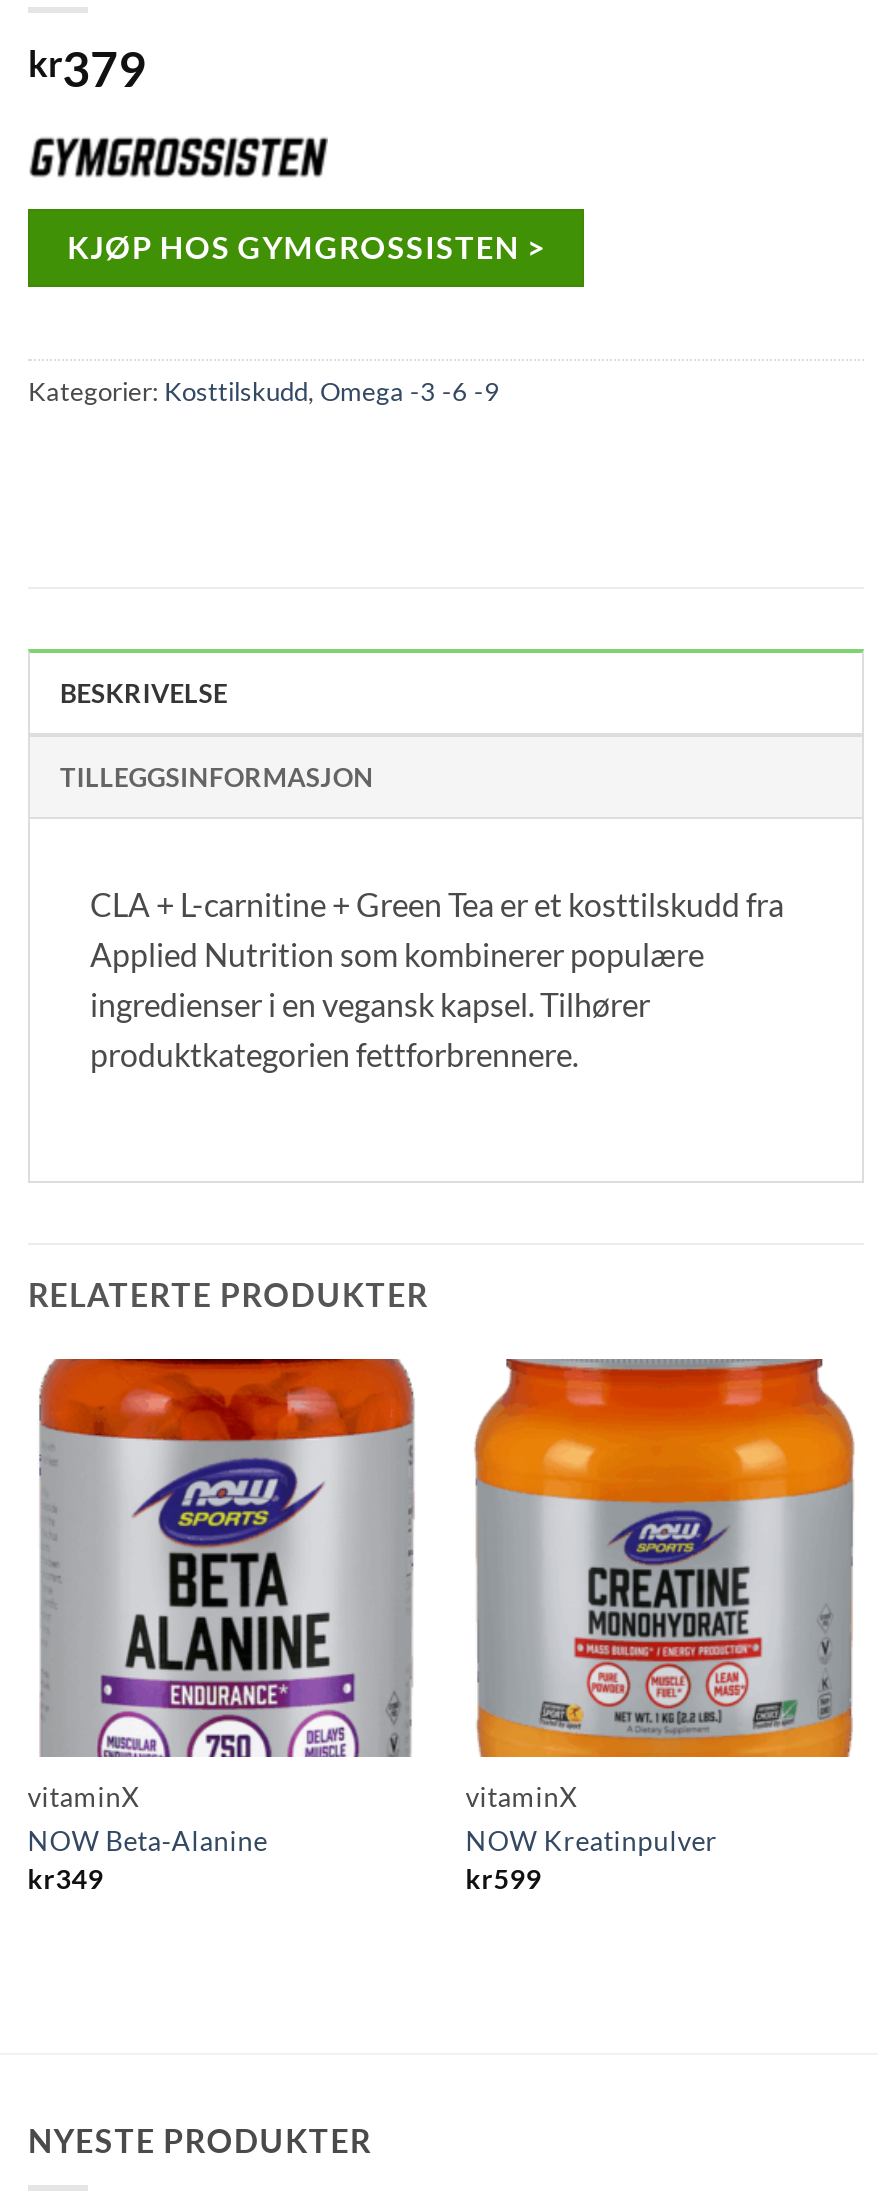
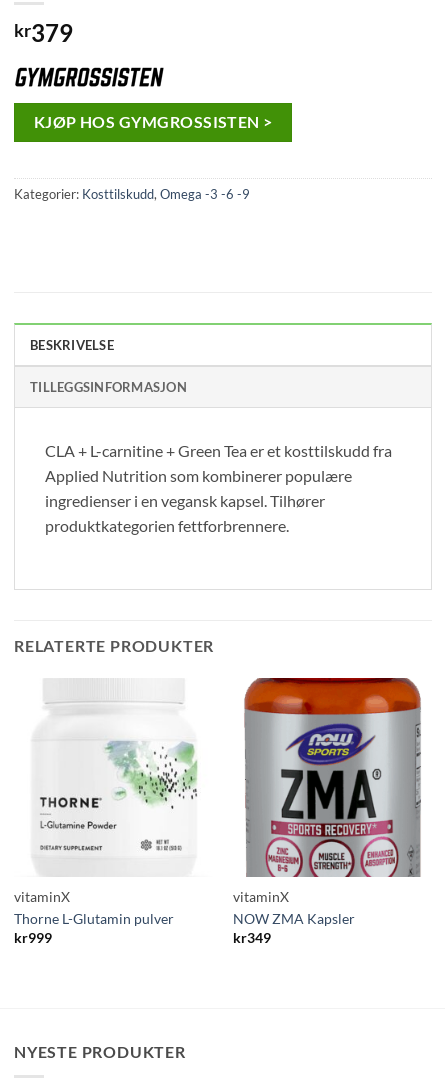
- [image]
- NOW Beta-Alanine
- kr349
+ [image]
+ Thorne L-Glutamin pulver
+ kr999

- [image]
- NOW Kreatinpulver
- kr599
+ [image]
+ NOW ZMA Kapsler
+ kr349
